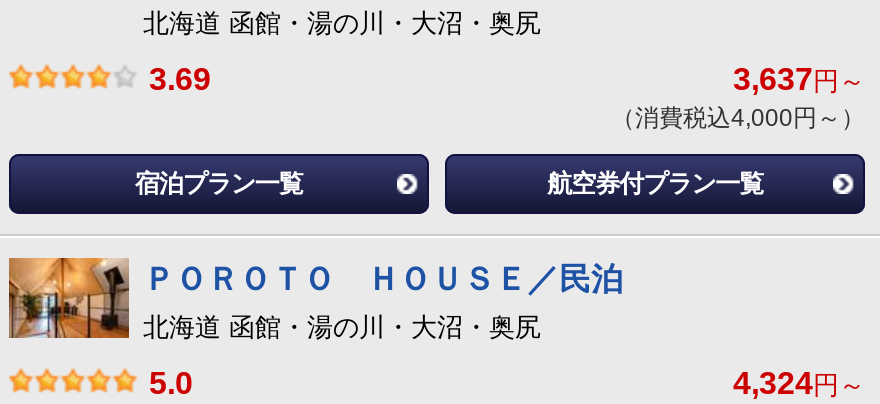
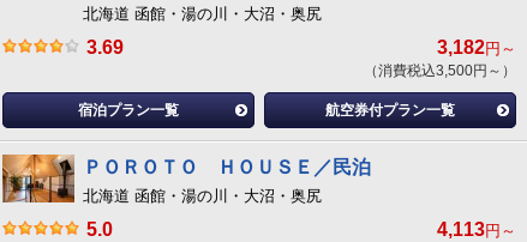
- 3,637円～
+ 3,182円～

- （消費税込4,000円～）
+ （消費税込3,500円～）

- 4,324円～
+ 4,113円～
